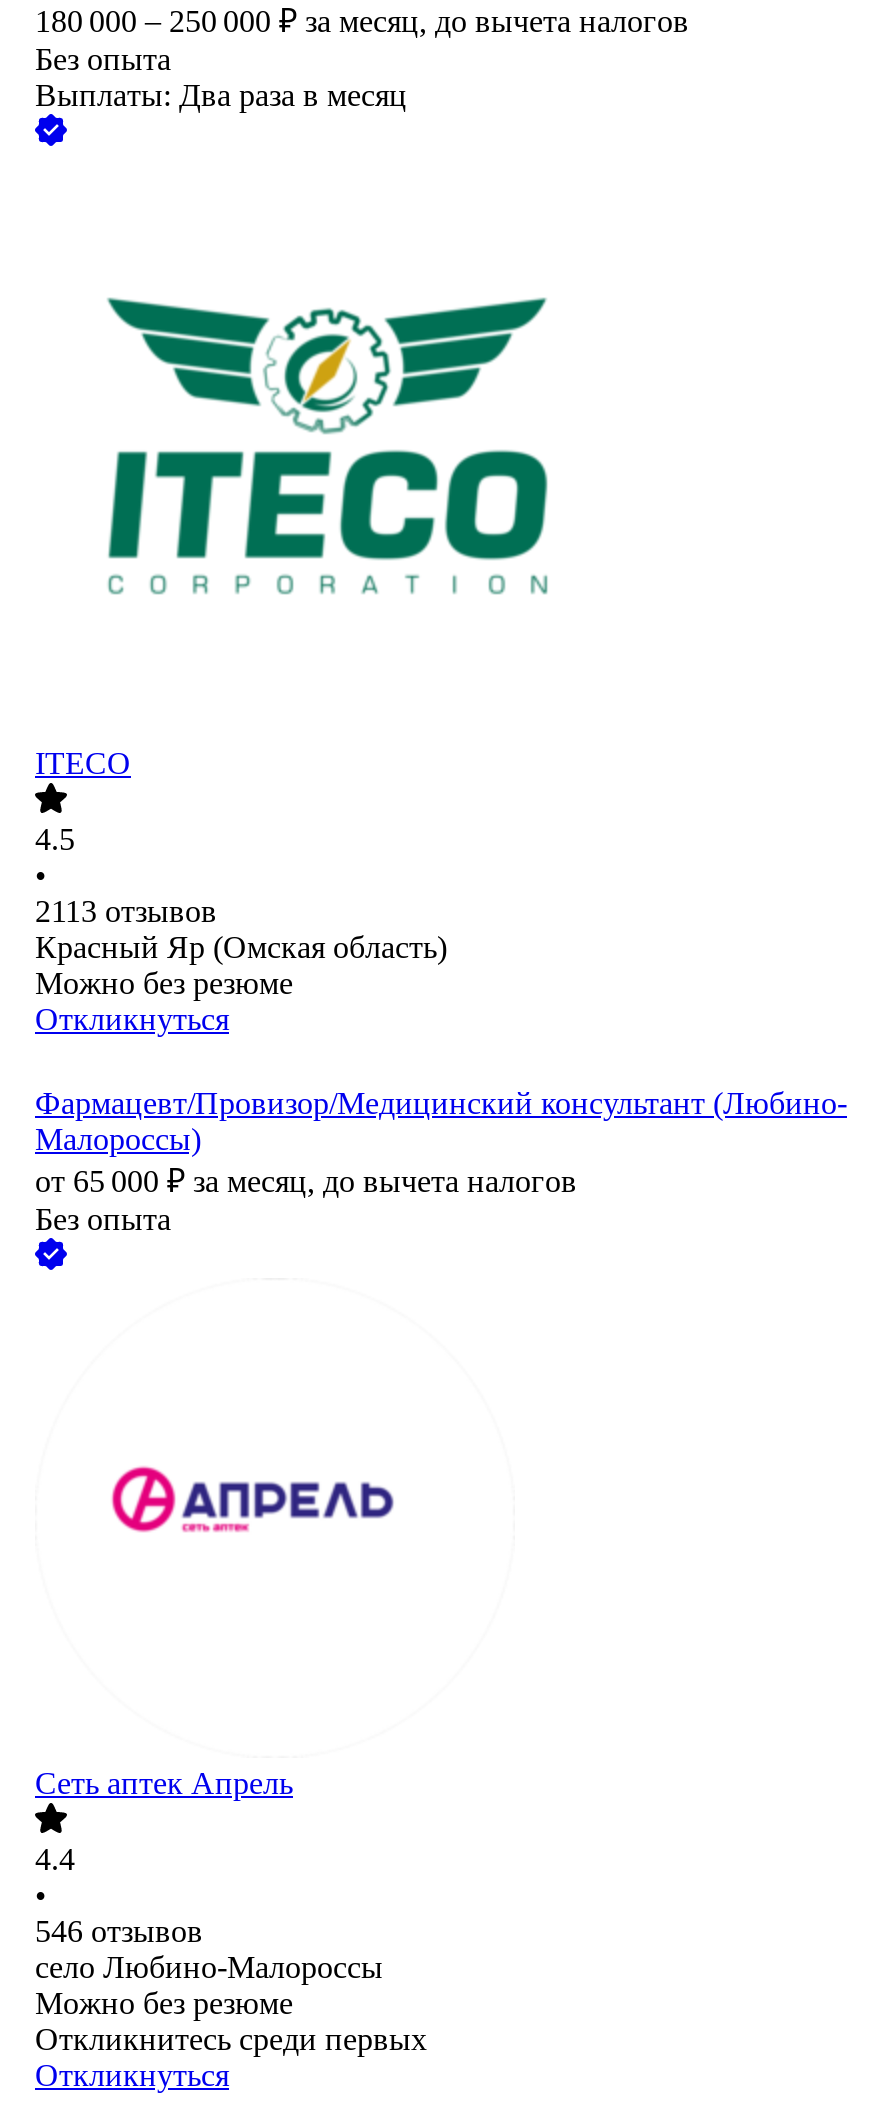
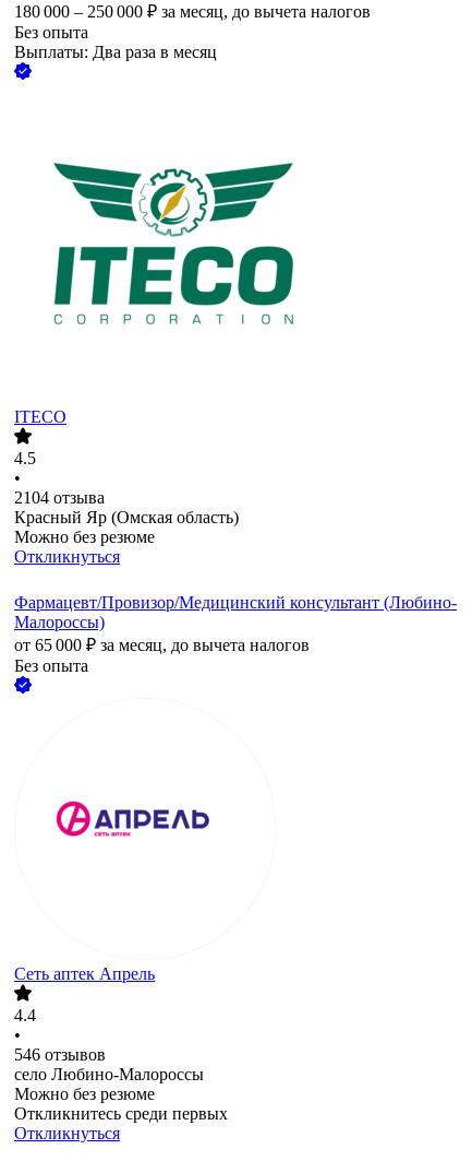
- 2113 отзывов
+ 2104 отзыва
